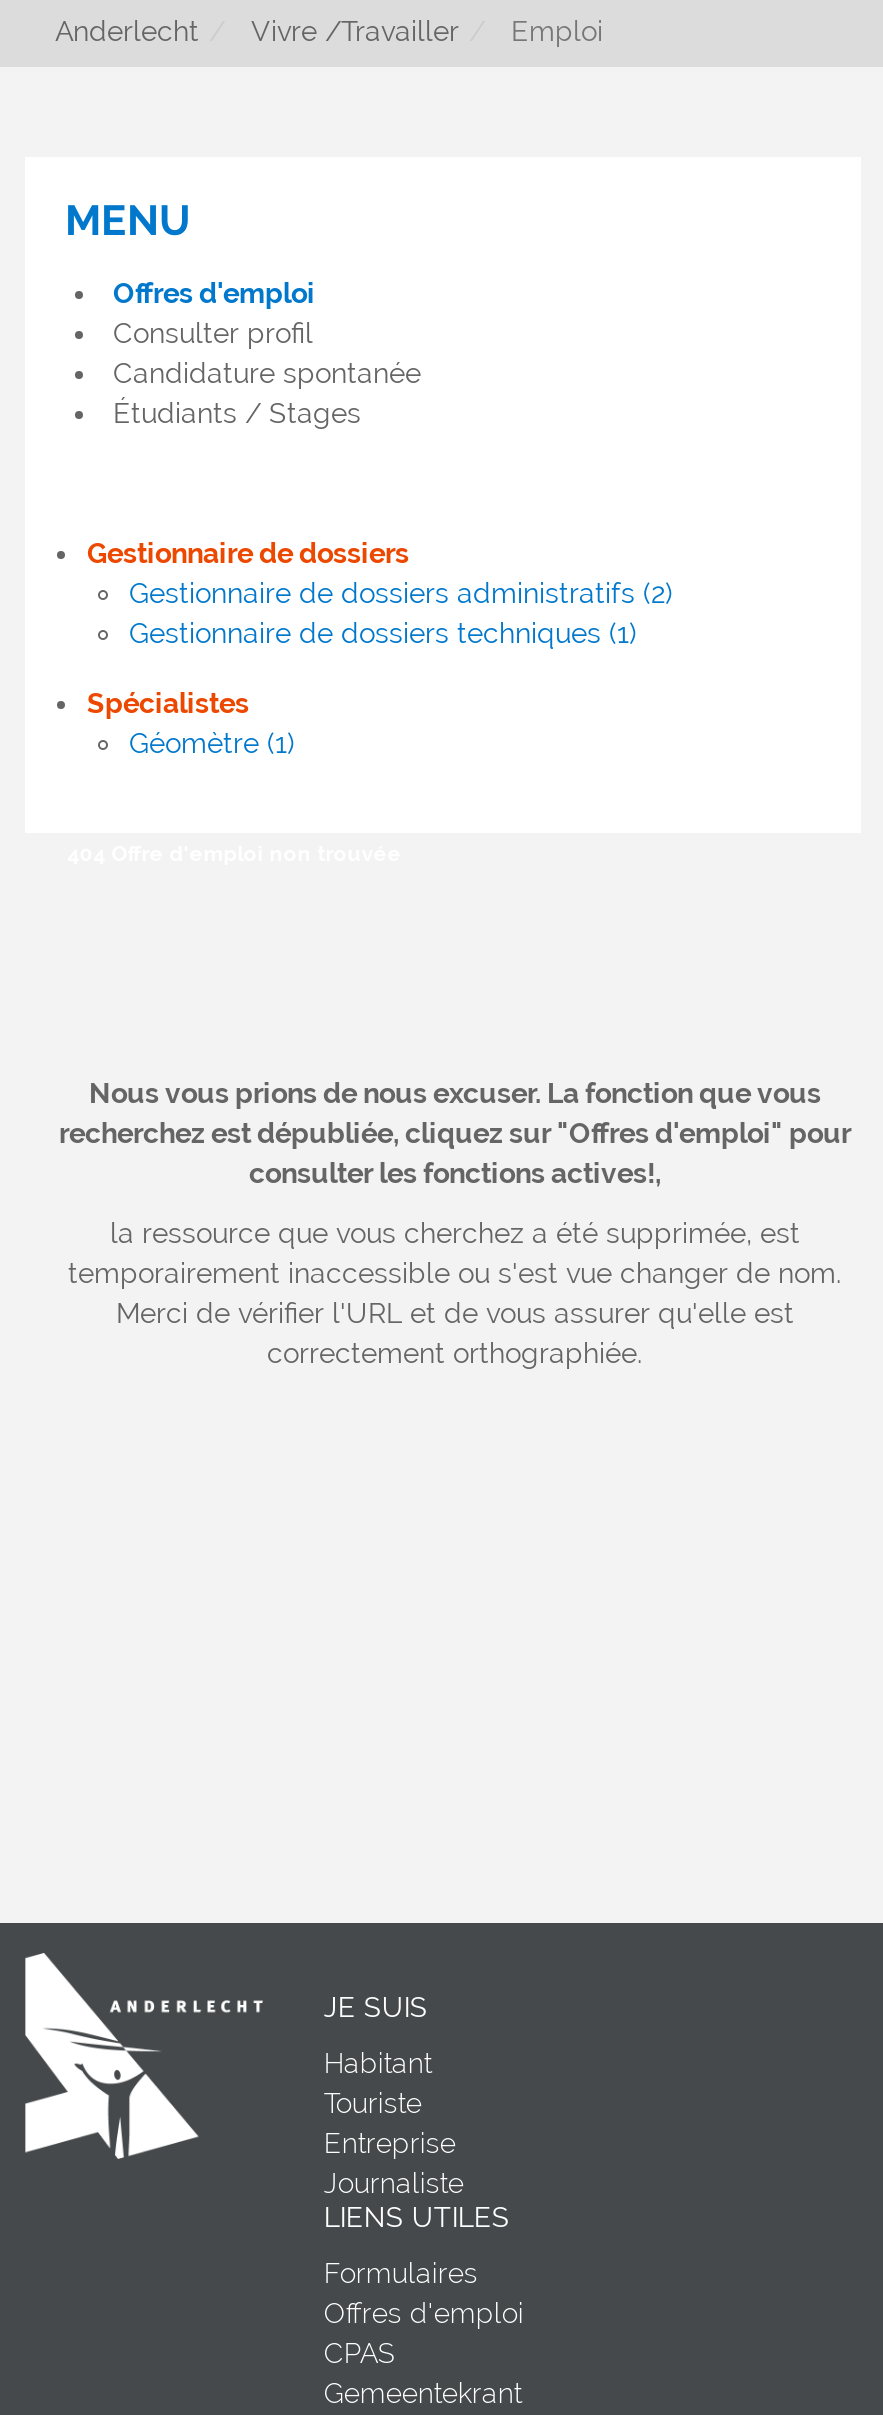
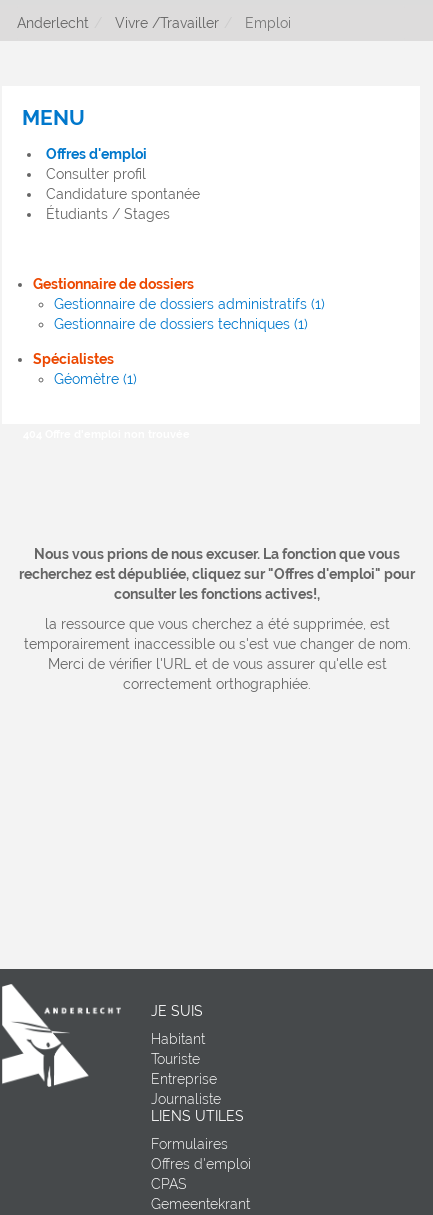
- Gestionnaire de dossiers administratifs (2)
+ Gestionnaire de dossiers administratifs (1)
